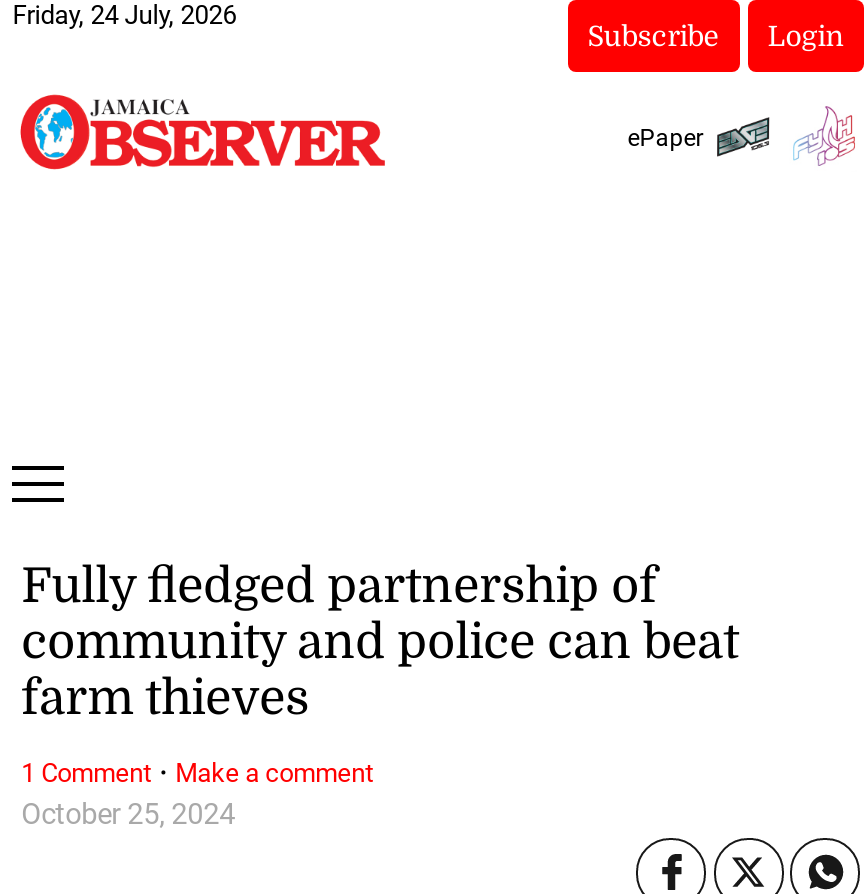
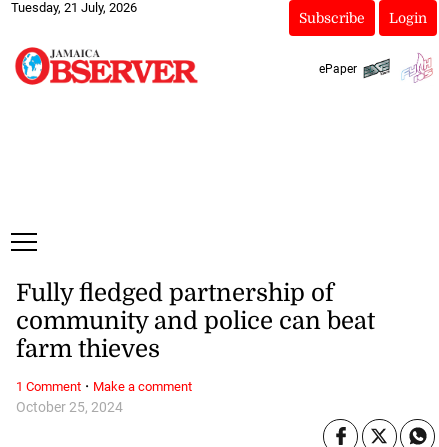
- Friday, 24 July, 2026
+ Tuesday, 21 July, 2026
